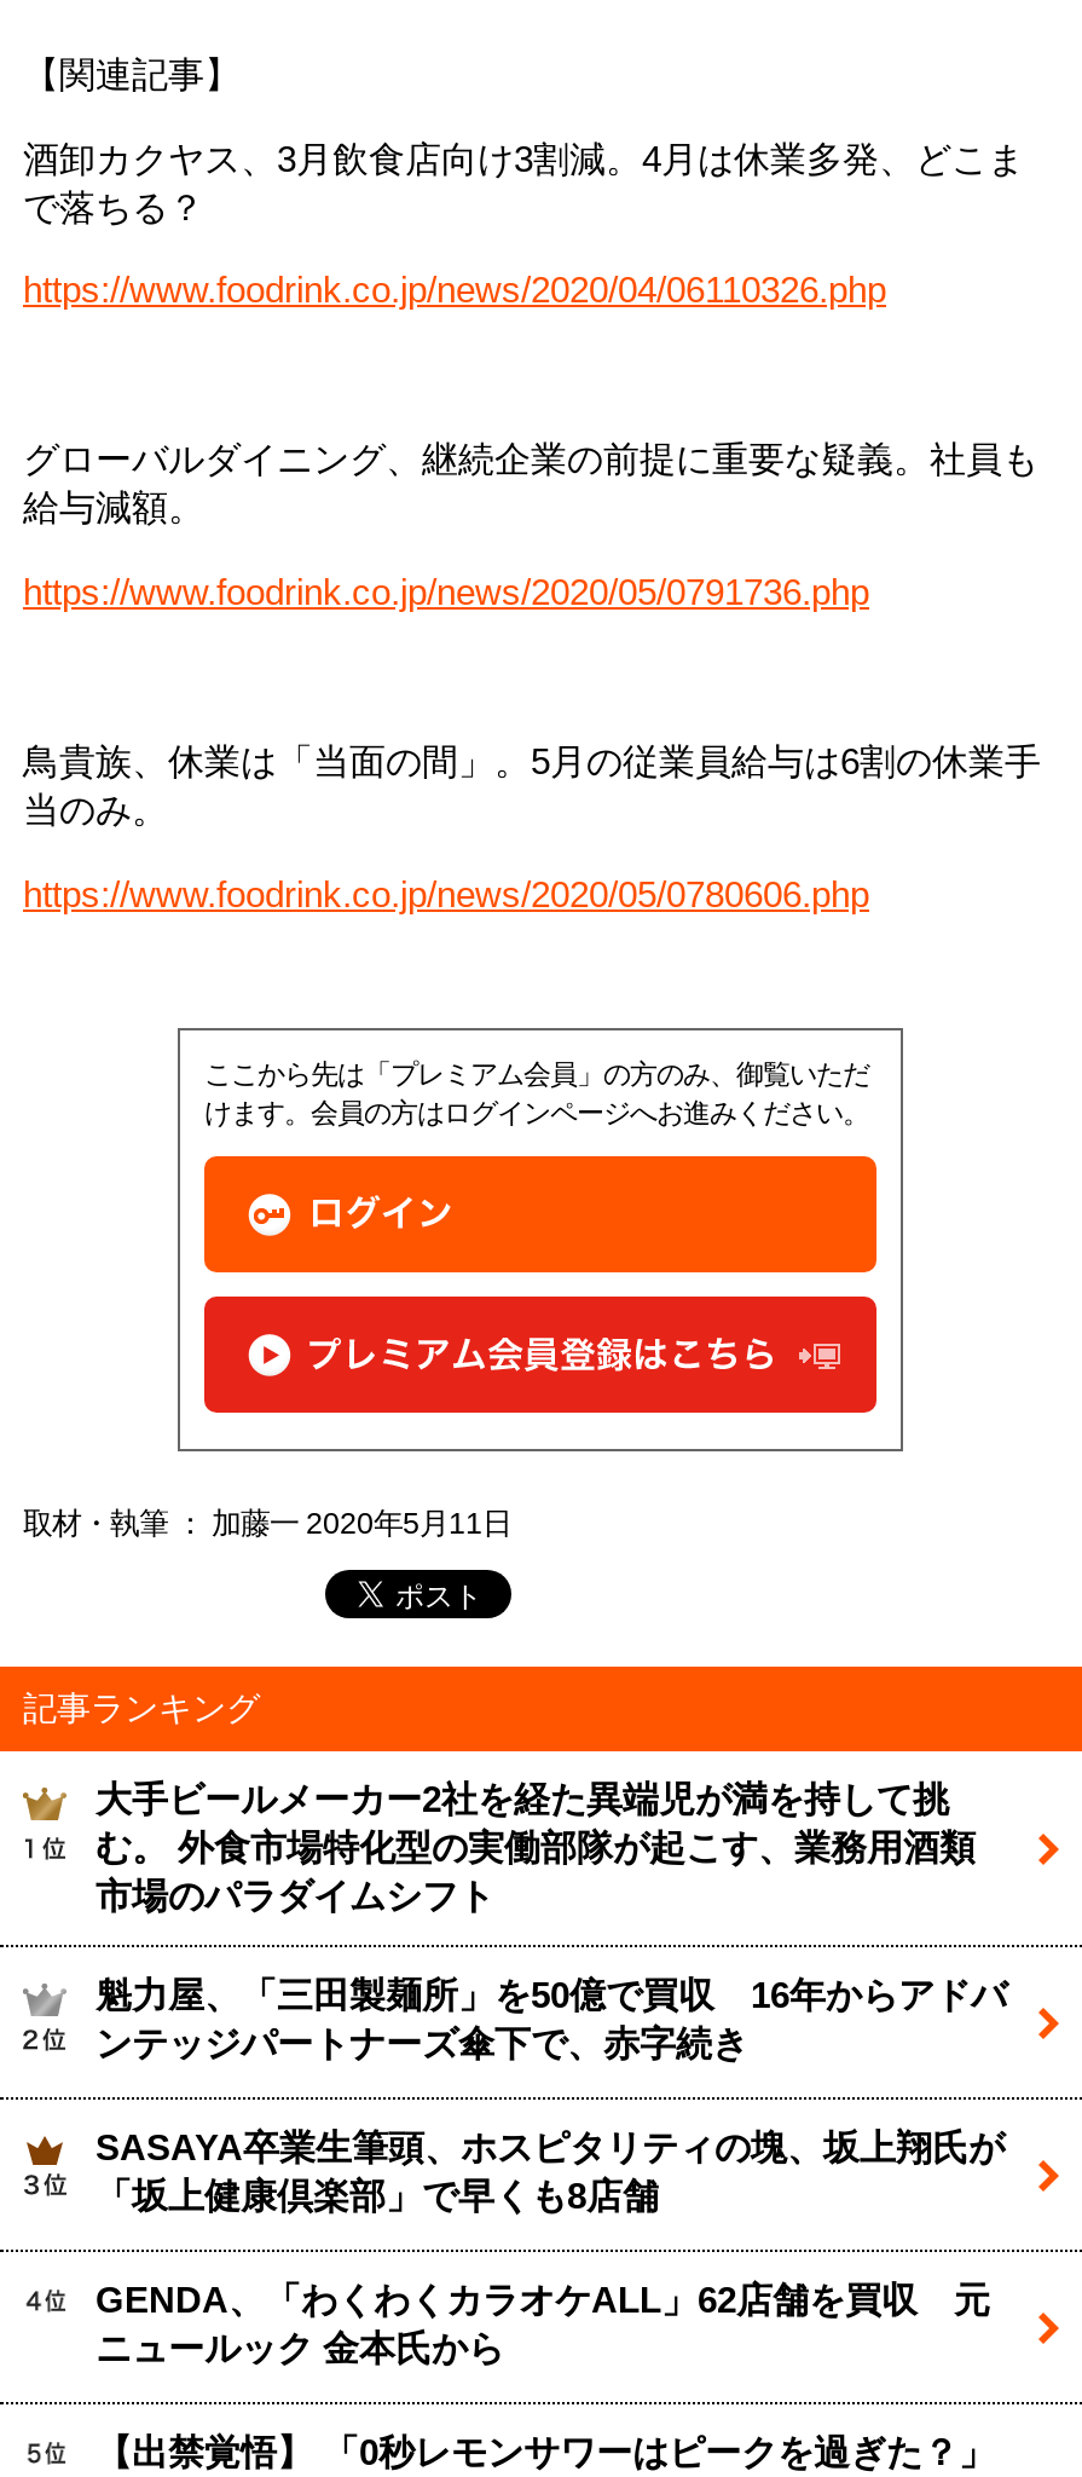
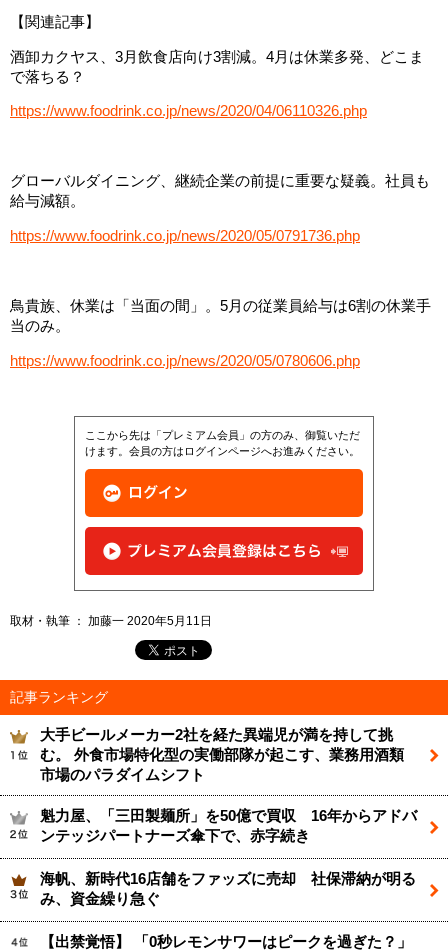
- SASAYA卒業生筆頭、ホスピタリティの塊、坂上翔氏が
- 「坂上健康倶楽部」で早くも8店舗
- GENDA、「わくわくカラオケALL」62店舗を買収 元
- ニュールック 金本氏から
+ 海帆、新時代16店舗をファッズに売却 社保滞納が明る
+ み、資金繰り急ぐ
